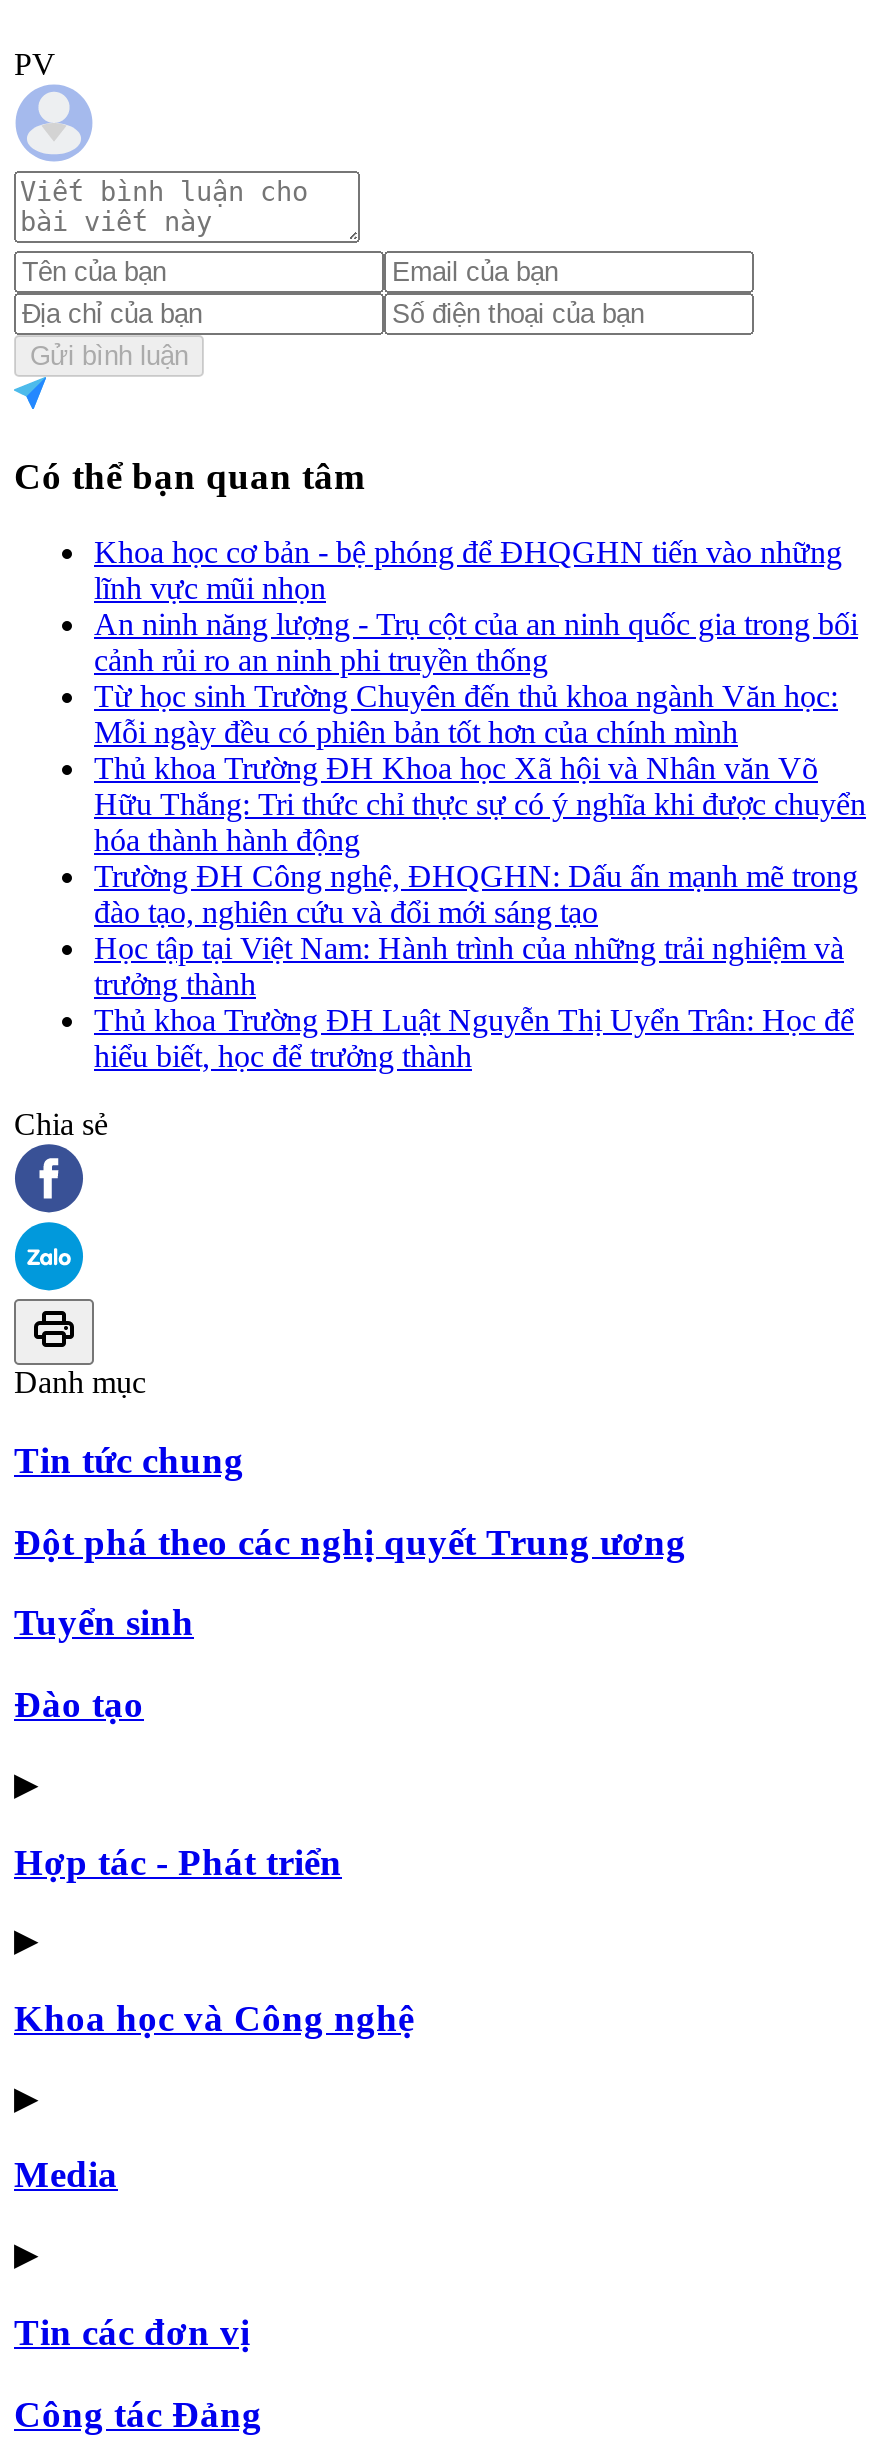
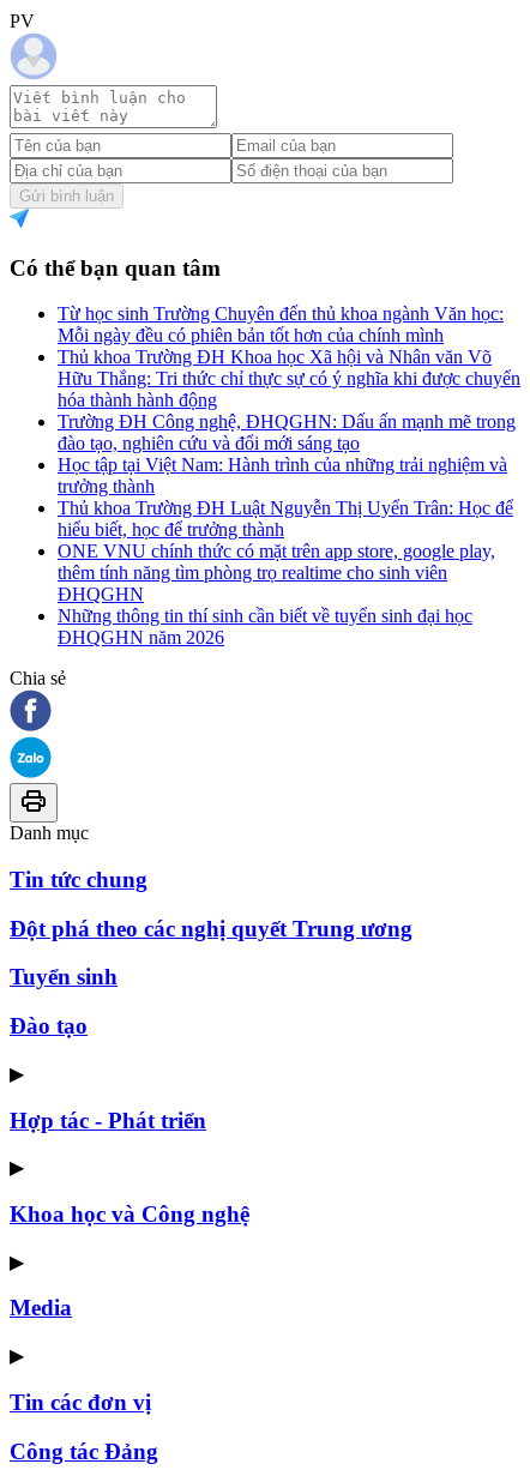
- Khoa học cơ bản - bệ phóng để ĐHQGHN tiến vào những
- lĩnh vực mũi nhọn
- An ninh năng lượng - Trụ cột của an ninh quốc gia trong bối
- cảnh rủi ro an ninh phi truyền thống

moved up: Từ học sinh Trường Chuyên đến thủ khoa ngành Văn học: | Mỗi ngày đều có phiên bản tốt hơn của chính mình | Thủ khoa Trường ĐH Khoa học Xã hội và Nhân văn Võ | ... | Thủ khoa Trường ĐH Luật Nguyễn Thị Uyển Trân: Học để | hiểu biết, học để trưởng thành

+ ONE VNU chính thức có mặt trên app store, google play,
+ thêm tính năng tìm phòng trọ realtime cho sinh viên
+ ĐHQGHN
+ Những thông tin thí sinh cần biết về tuyển sinh đại học
+ ĐHQGHN năm 2026
